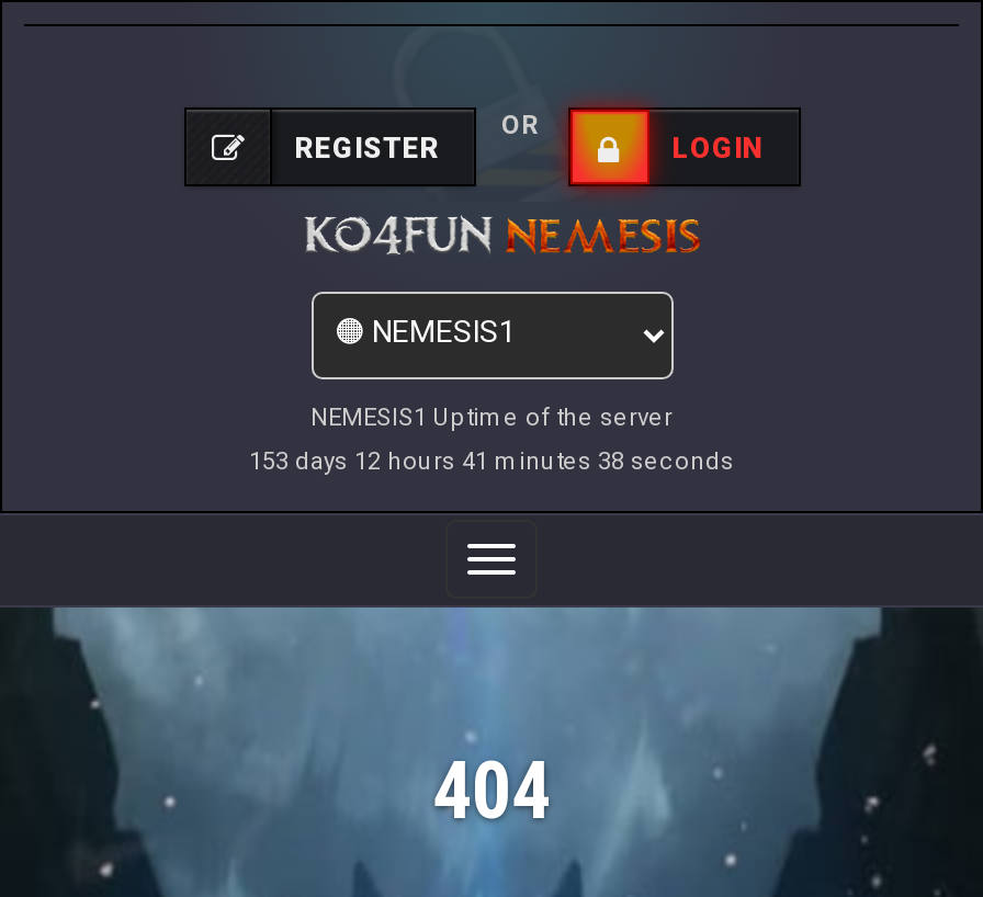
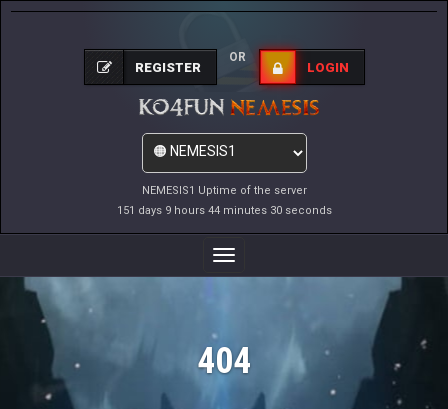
- 153 days 12 hours 41 minutes 38 seconds
+ 151 days 9 hours 44 minutes 30 seconds
